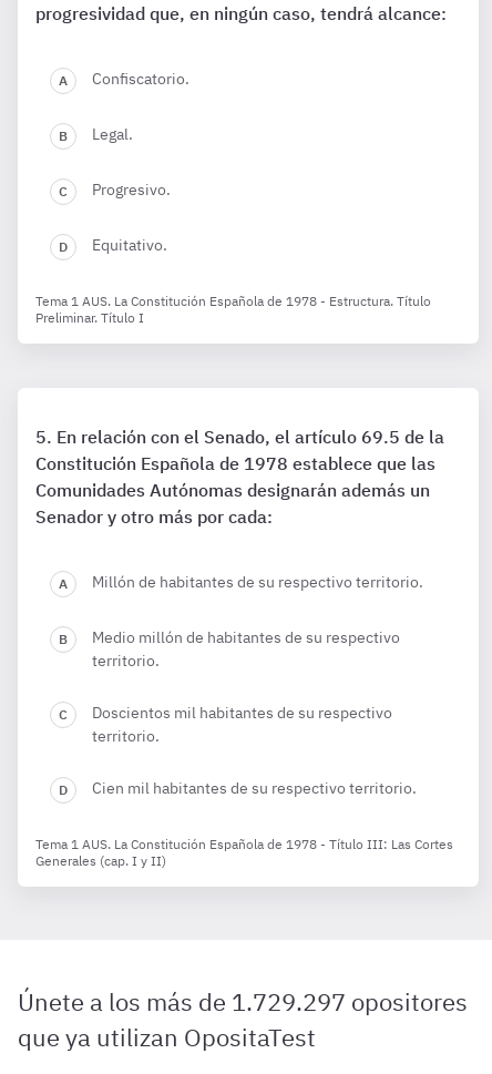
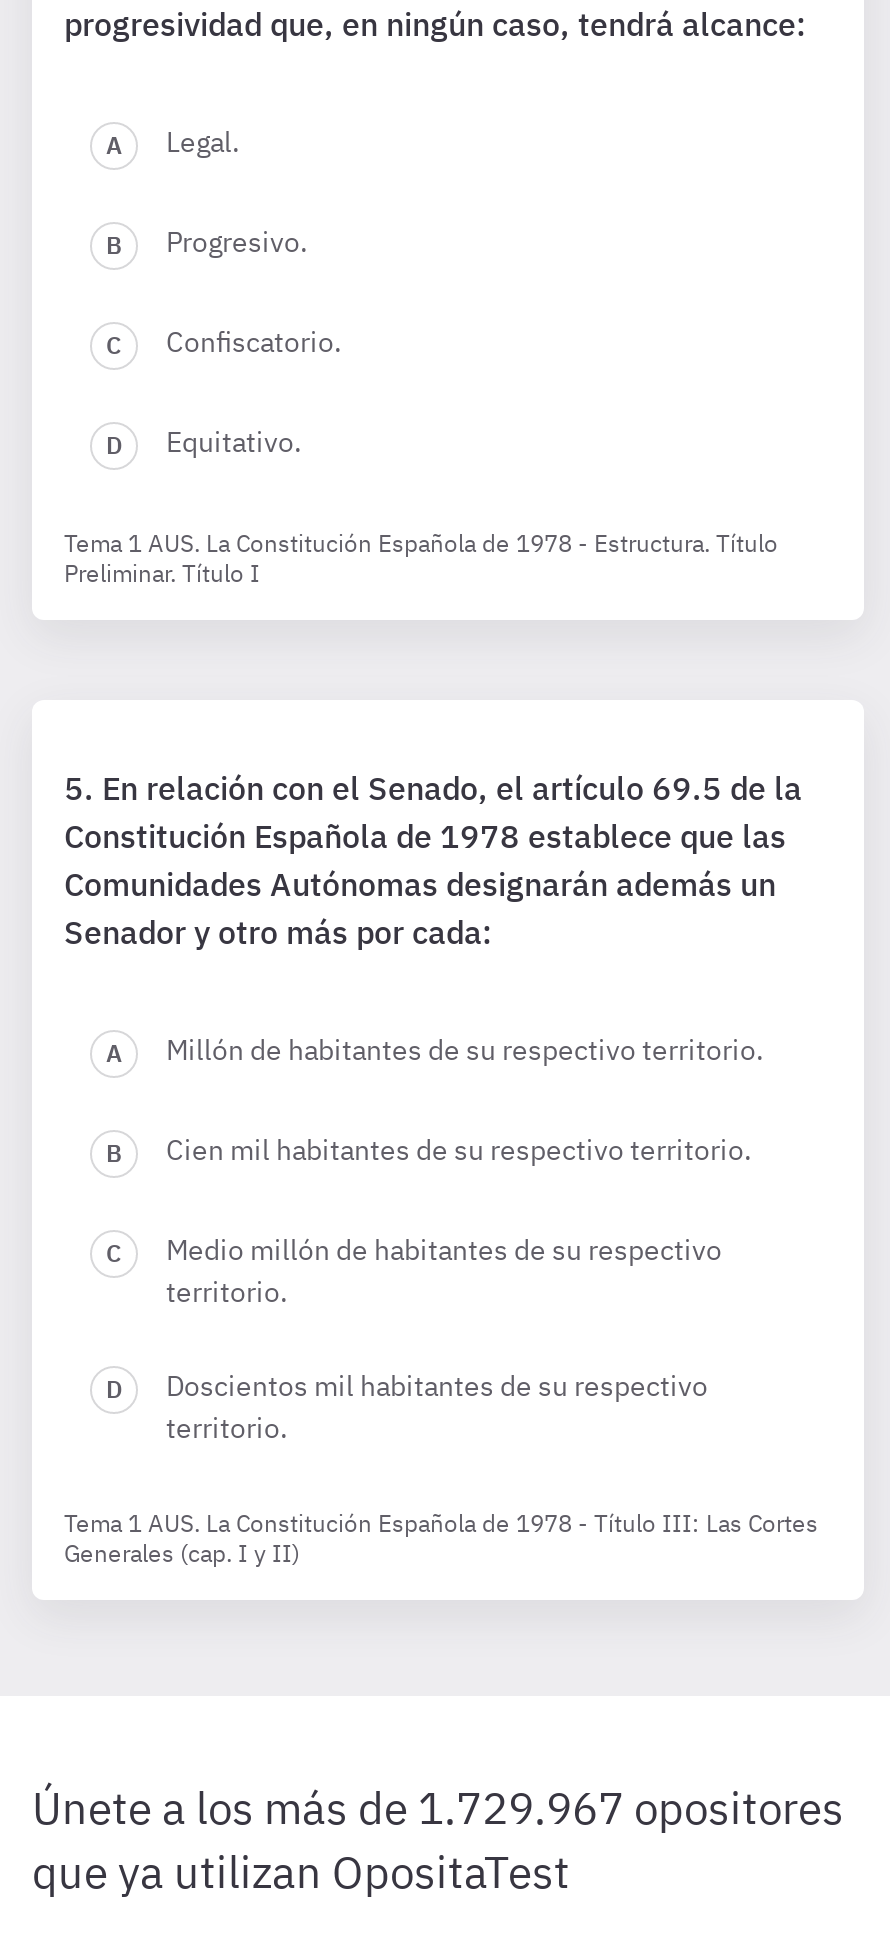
moved down: Confiscatorio.

moved up: Legal. | Progresivo.

moved down: Medio millón de habitantes de su respectivo | territorio. | Doscientos mil habitantes de su respectivo | territorio.

moved up: Cien mil habitantes de su respectivo territorio.

- Únete a los más de 1.729.297 opositores
+ Únete a los más de 1.729.967 opositores
